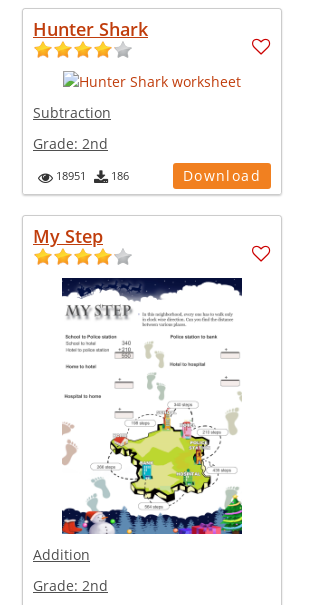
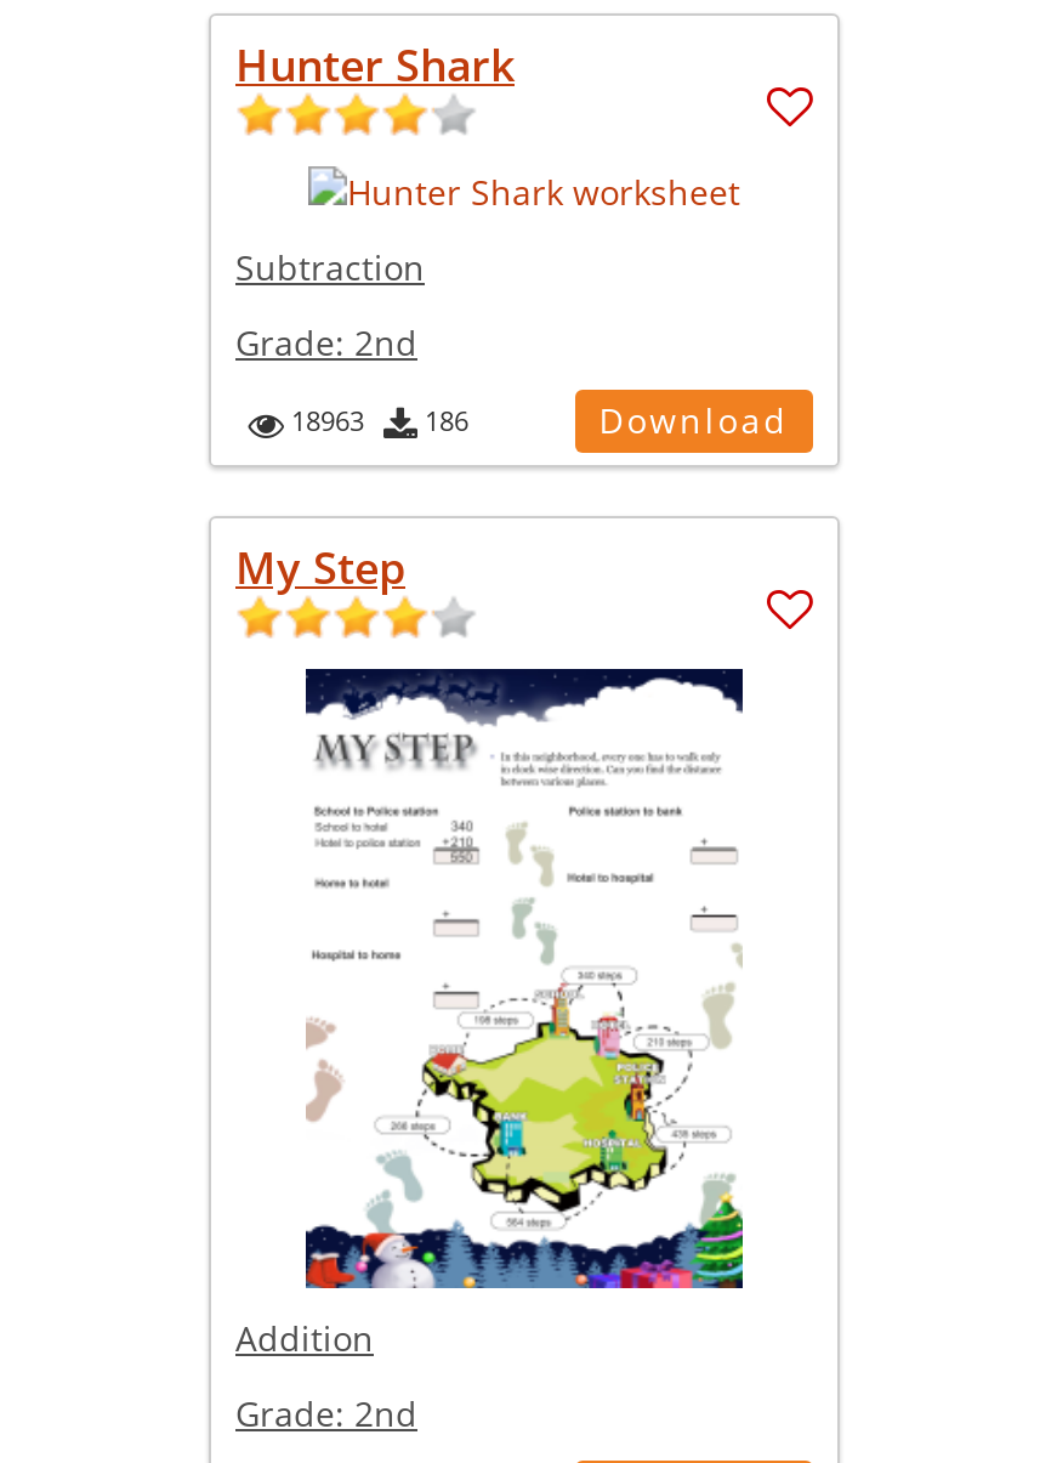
- 18951 186
+ 18963 186
